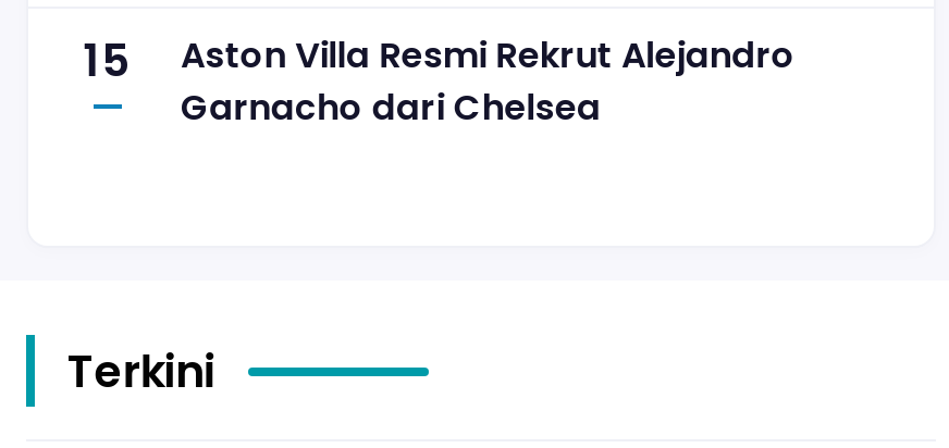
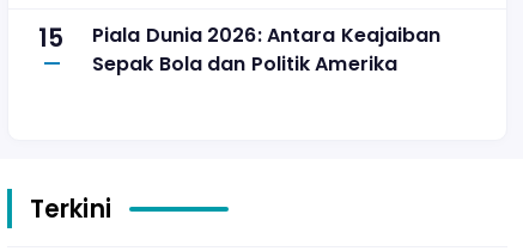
- Aston Villa Resmi Rekrut Alejandro
- Garnacho dari Chelsea
+ Piala Dunia 2026: Antara Keajaiban
+ Sepak Bola dan Politik Amerika
